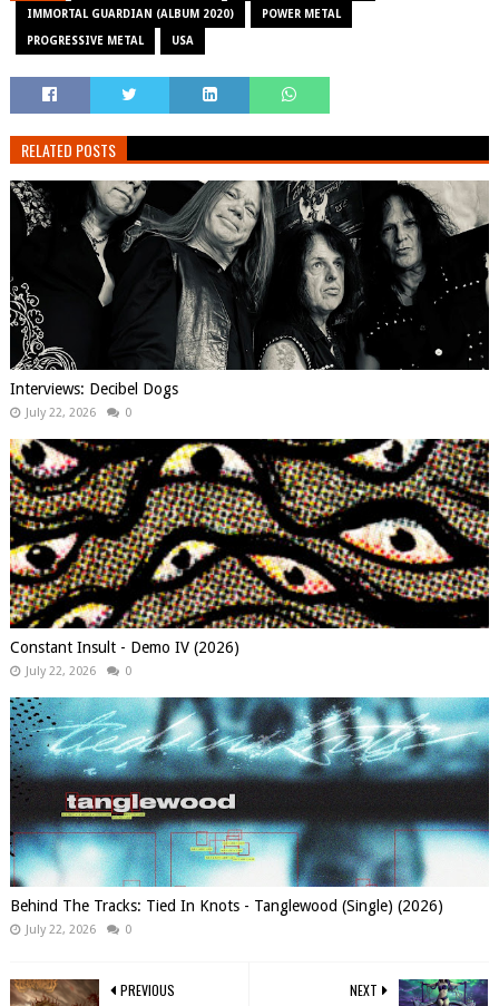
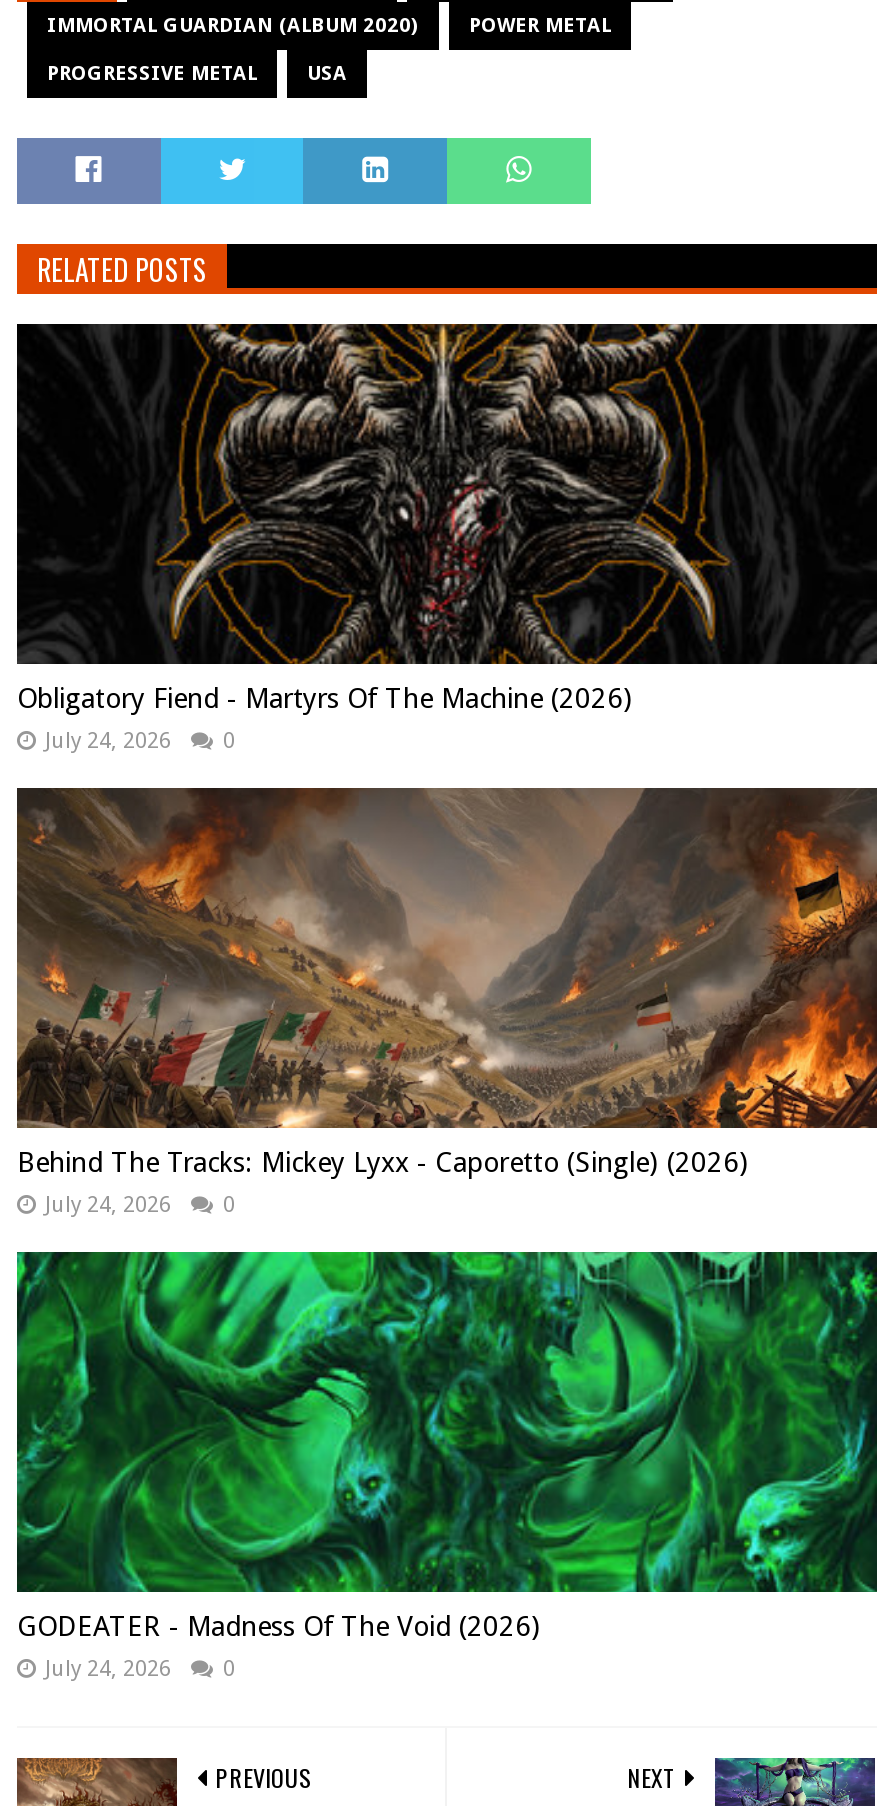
- [image]
- Interviews: Decibel Dogs
- July 22, 2026
+ [image]
+ Obligatory Fiend - Martyrs Of The Machine (2026)
+ July 24, 2026

- [image]
- Constant Insult - Demo IV (2026)
- July 22, 2026
+ [image]
+ Behind The Tracks: Mickey Lyxx - Caporetto (Single) (2026)
+ July 24, 2026

- [image]
- Behind The Tracks: Tied In Knots - Tanglewood (Single) (2026)
- July 22, 2026
+ [image]
+ GODEATER - Madness Of The Void (2026)
+ July 24, 2026
